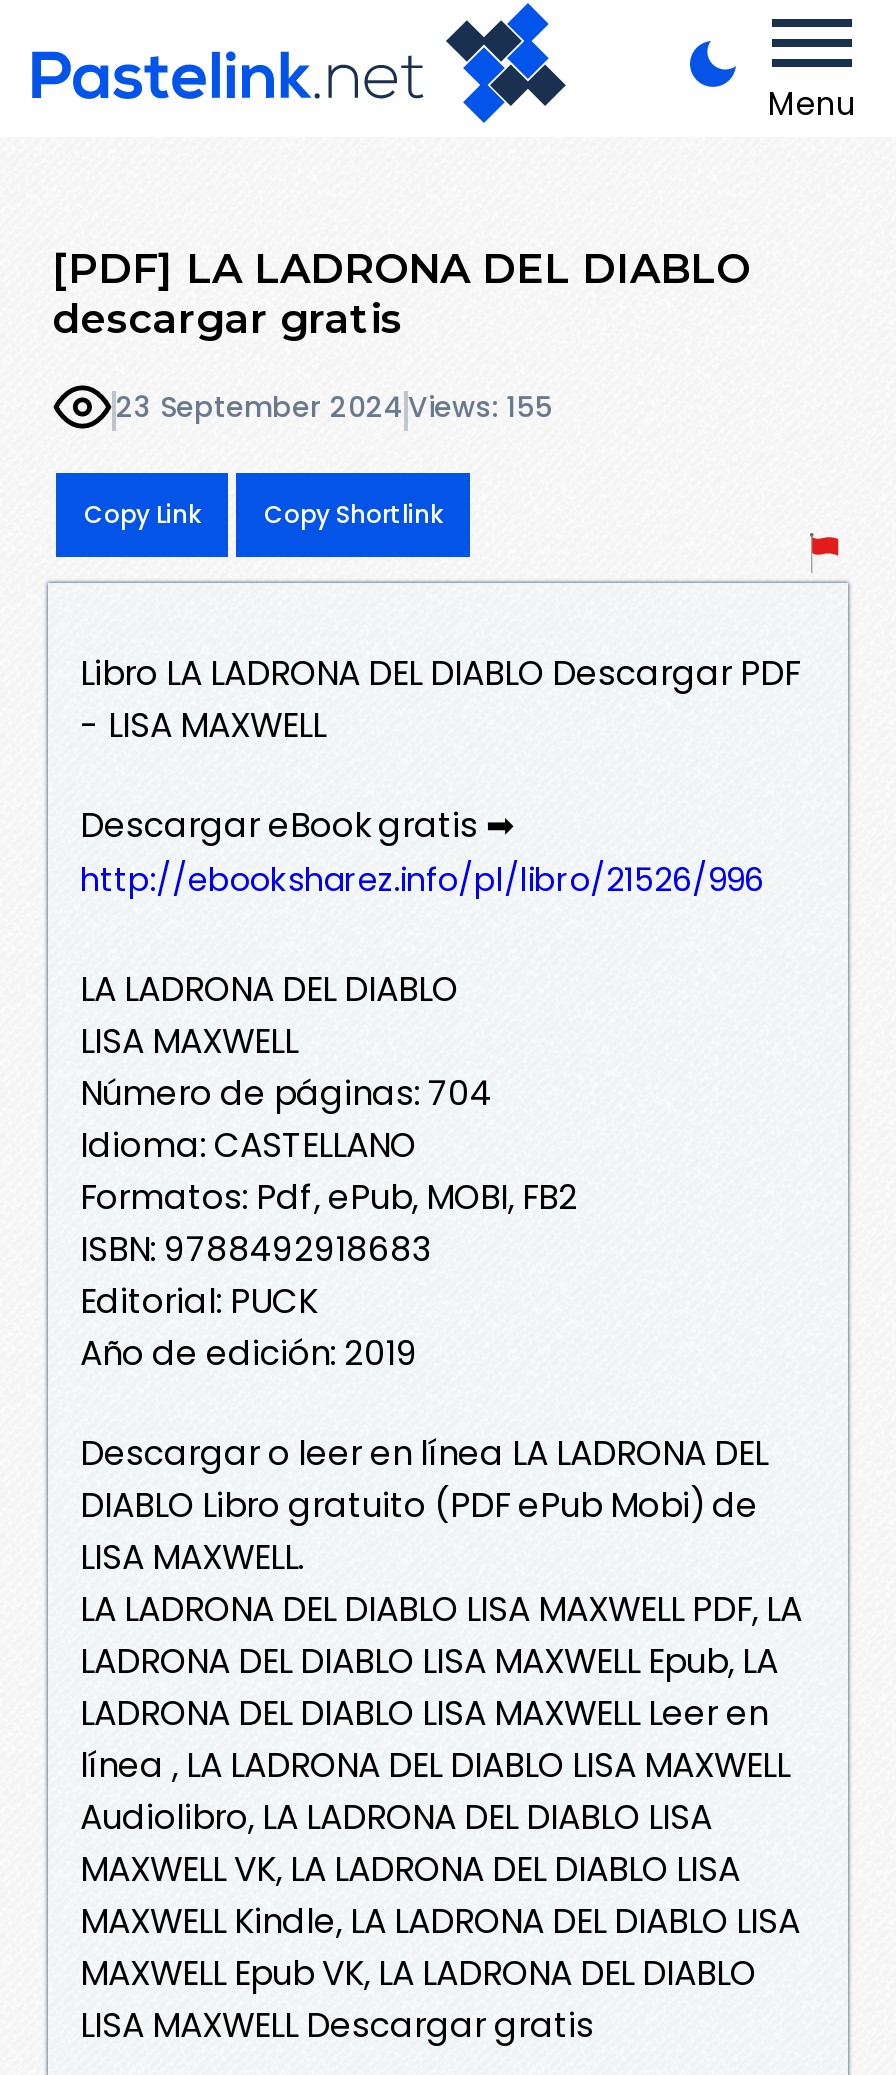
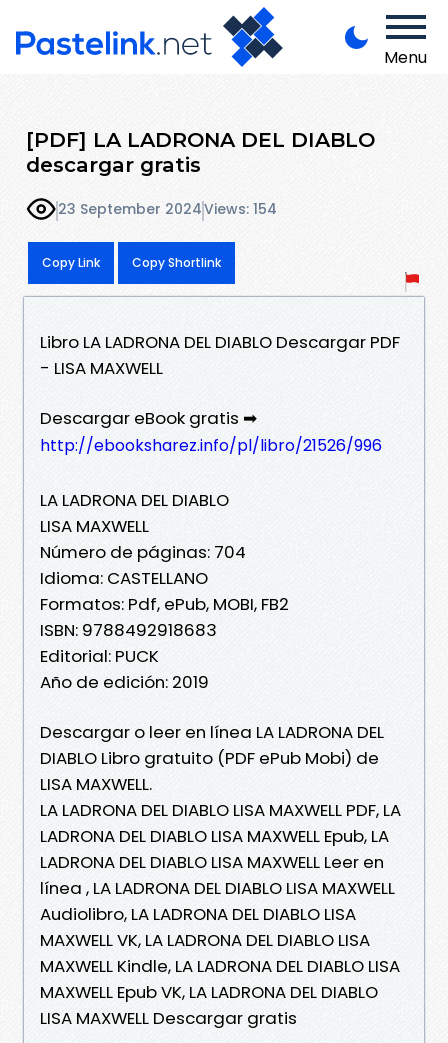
- 23 September 2024 Views: 155
+ 23 September 2024 Views: 154
